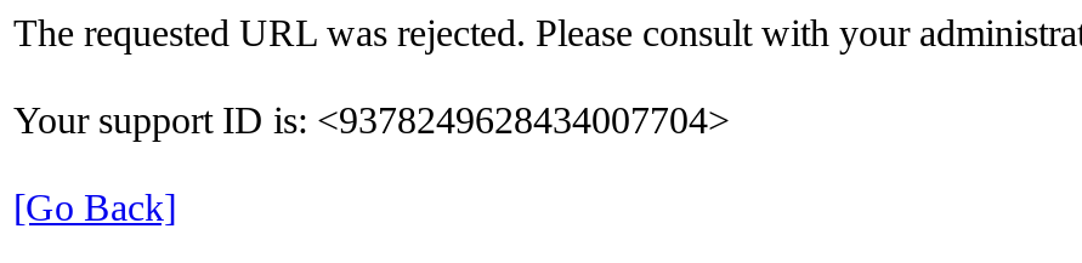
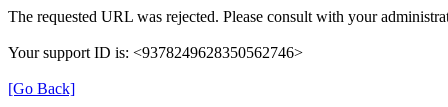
- Your support ID is: <9378249628434007704>
+ Your support ID is: <9378249628350562746>
